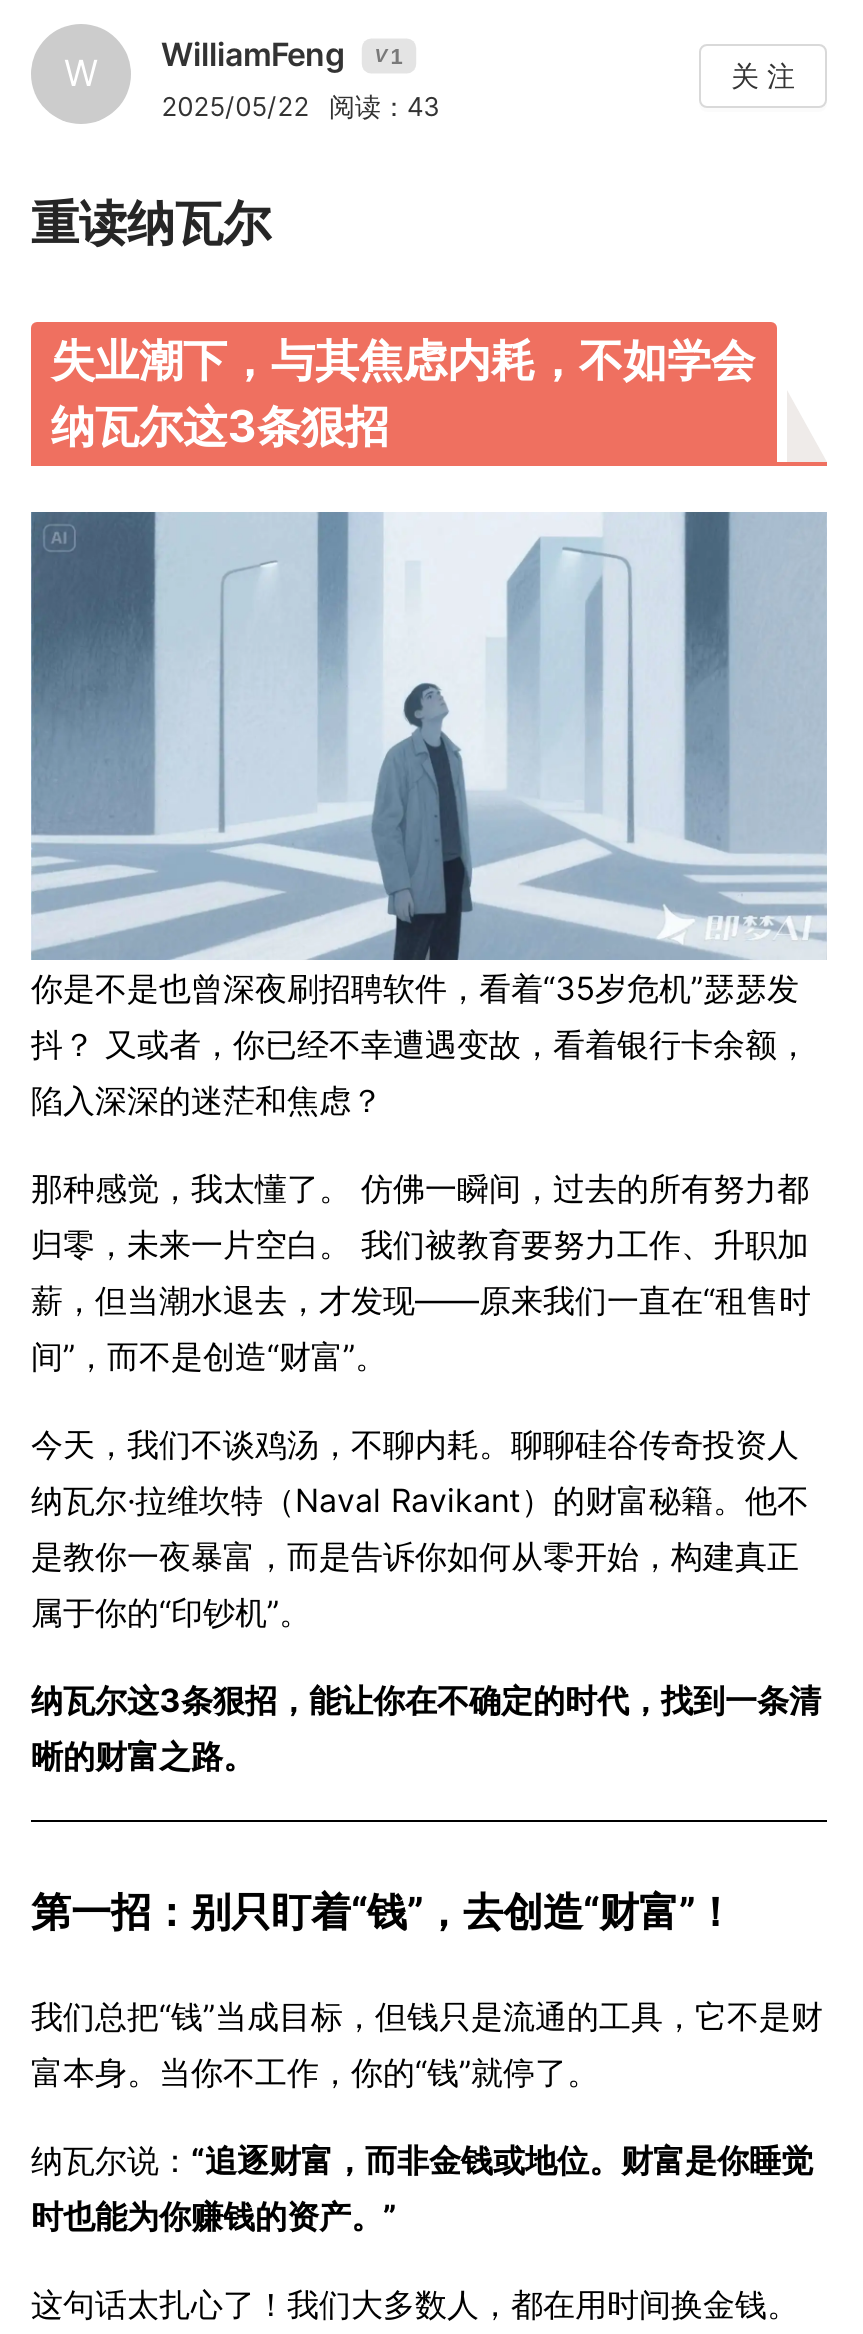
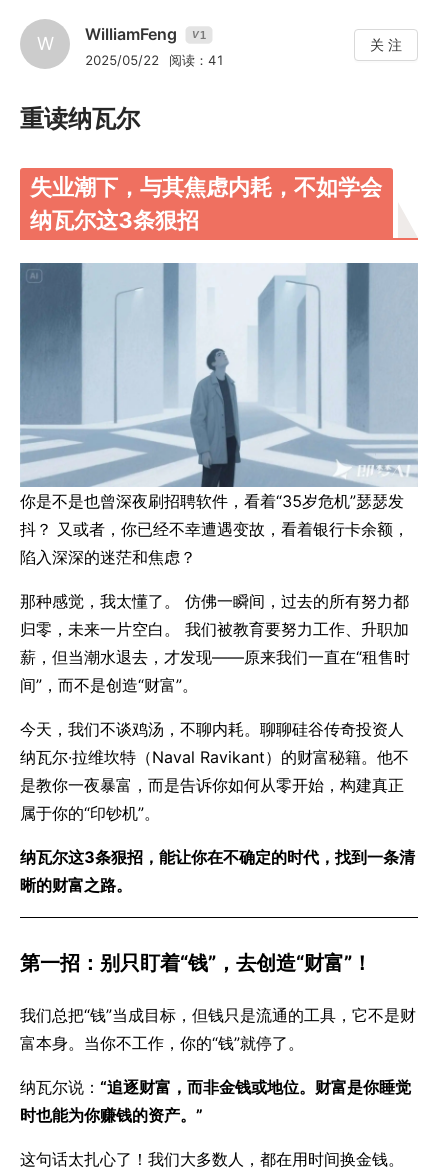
- 2025/05/22 阅读：43
+ 2025/05/22 阅读：41
